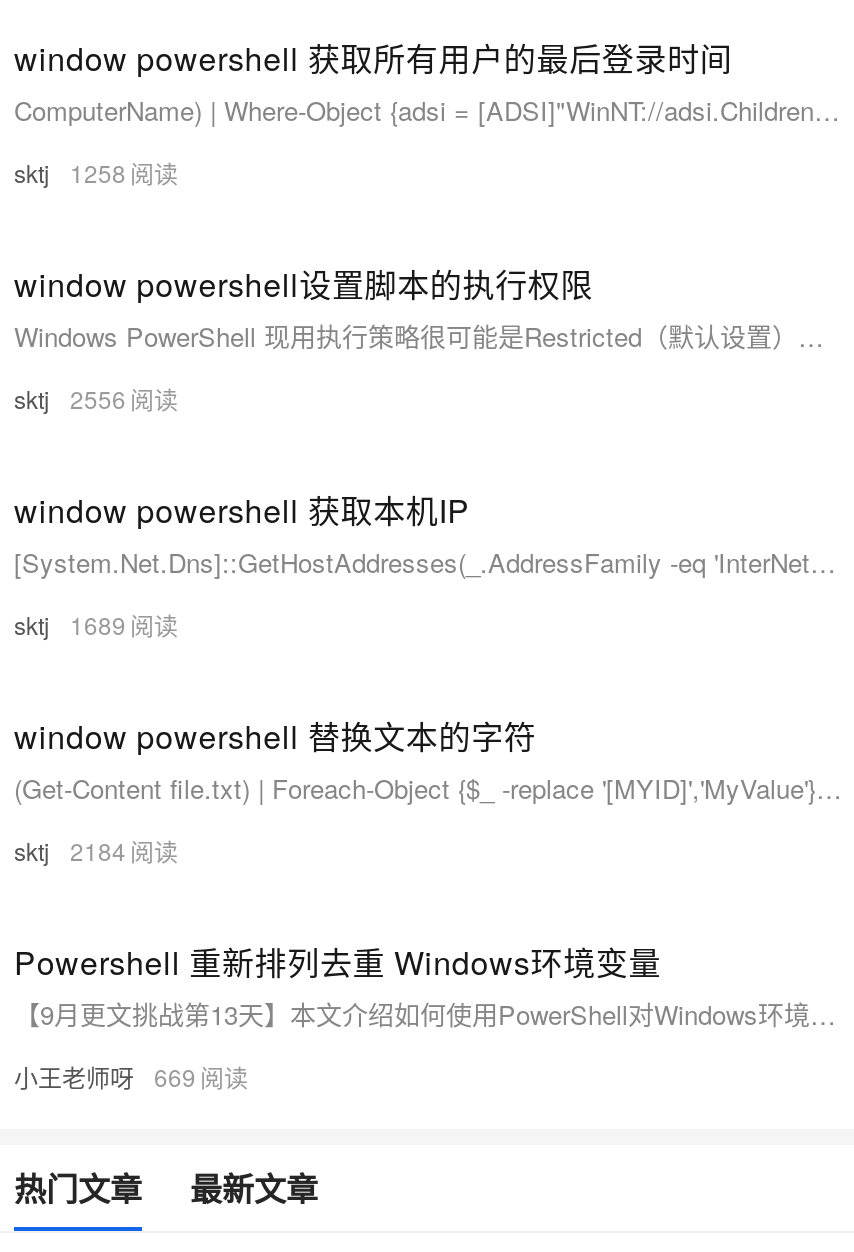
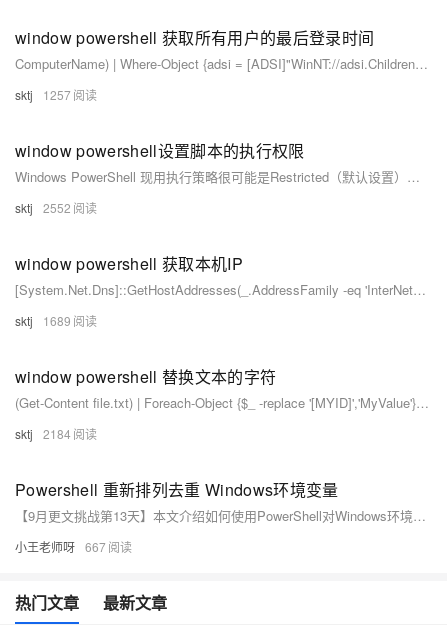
- sktj 1258
+ sktj 1257

- sktj 2556
+ sktj 2552

- 小王老师呀 669
+ 小王老师呀 667
